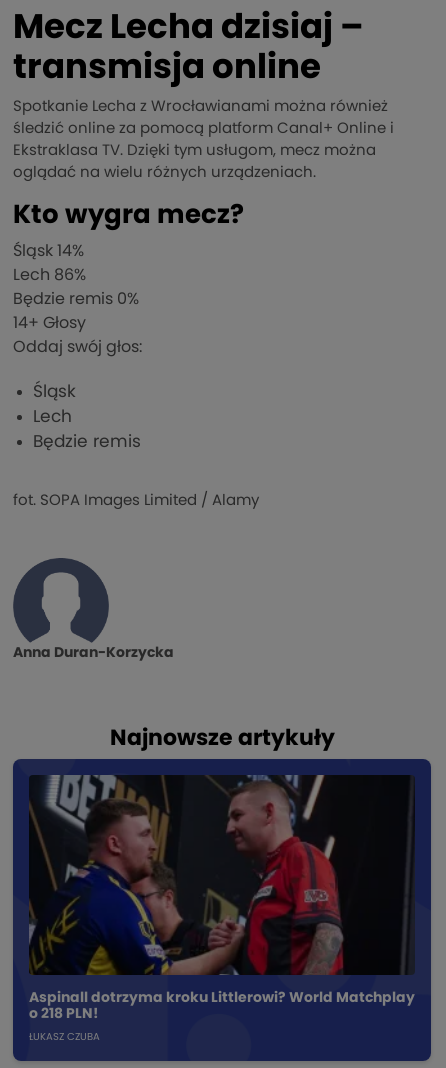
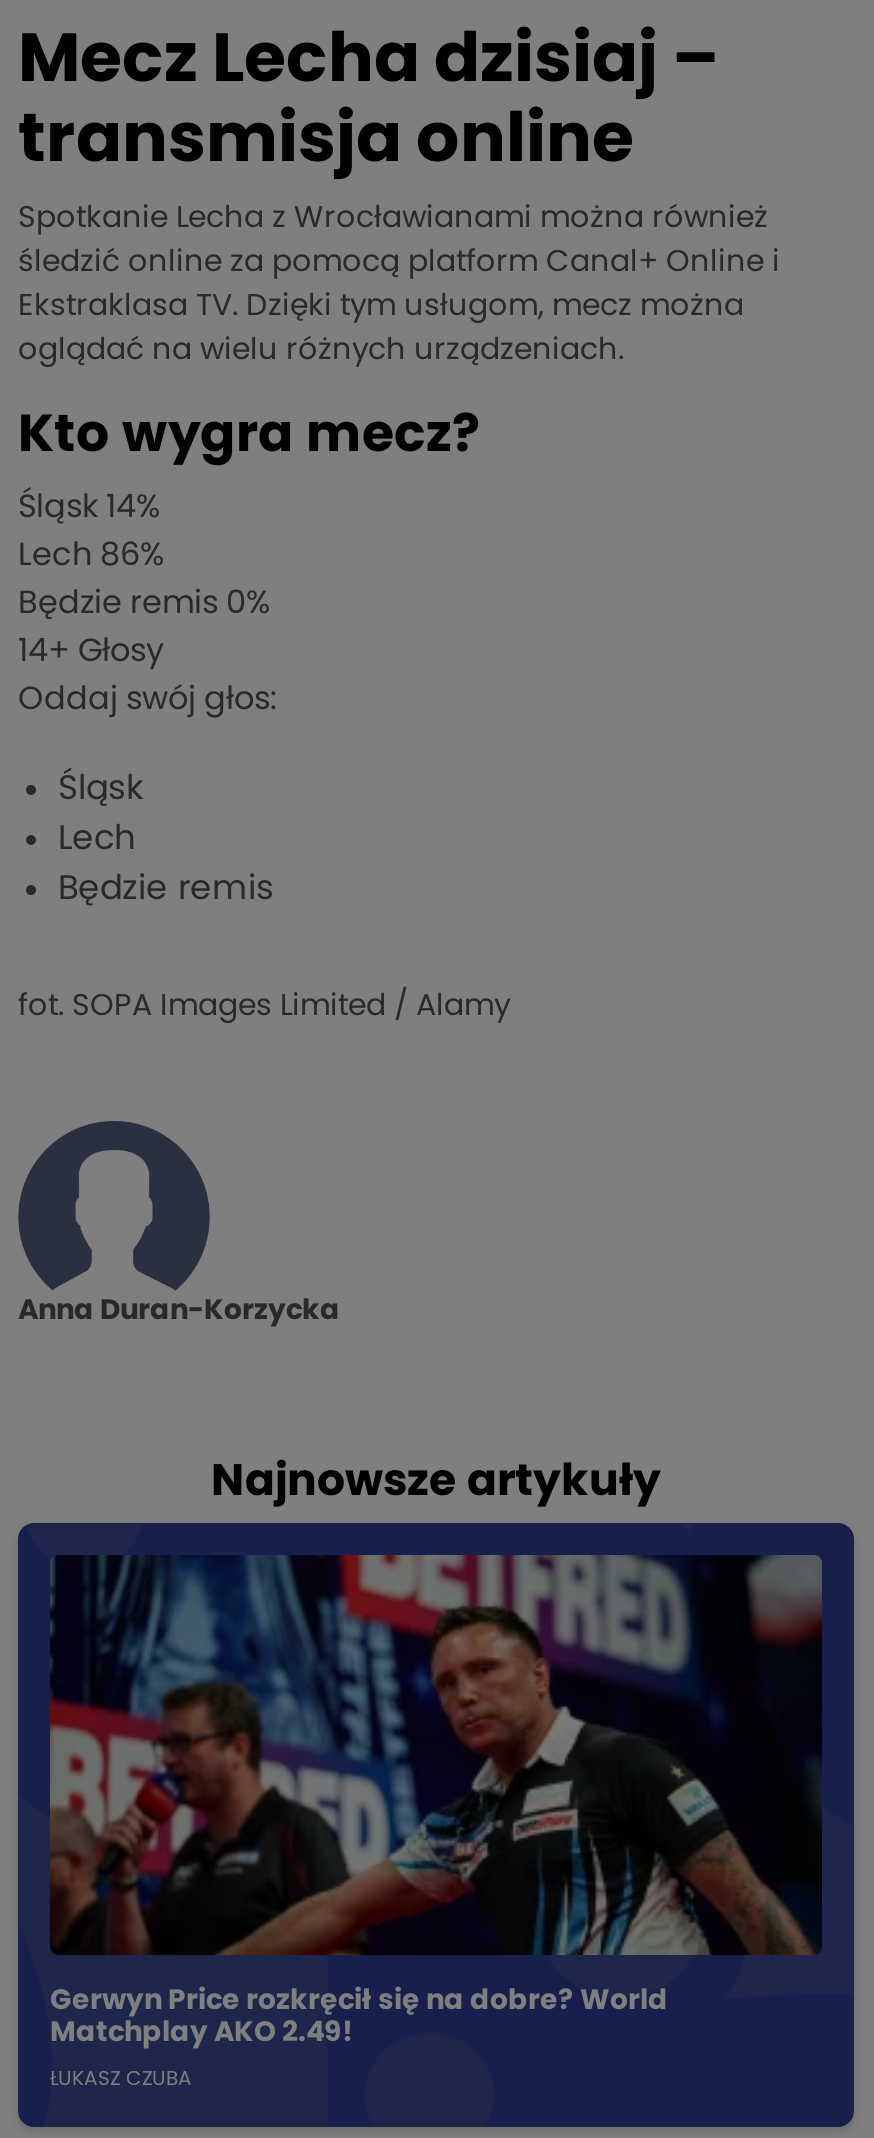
- [image]
- Aspinall dotrzyma kroku Littlerowi? World Matchplay
- o 218 PLN!
+ [image]
+ Gerwyn Price rozkręcił się na dobre? World
+ Matchplay AKO 2.49!
